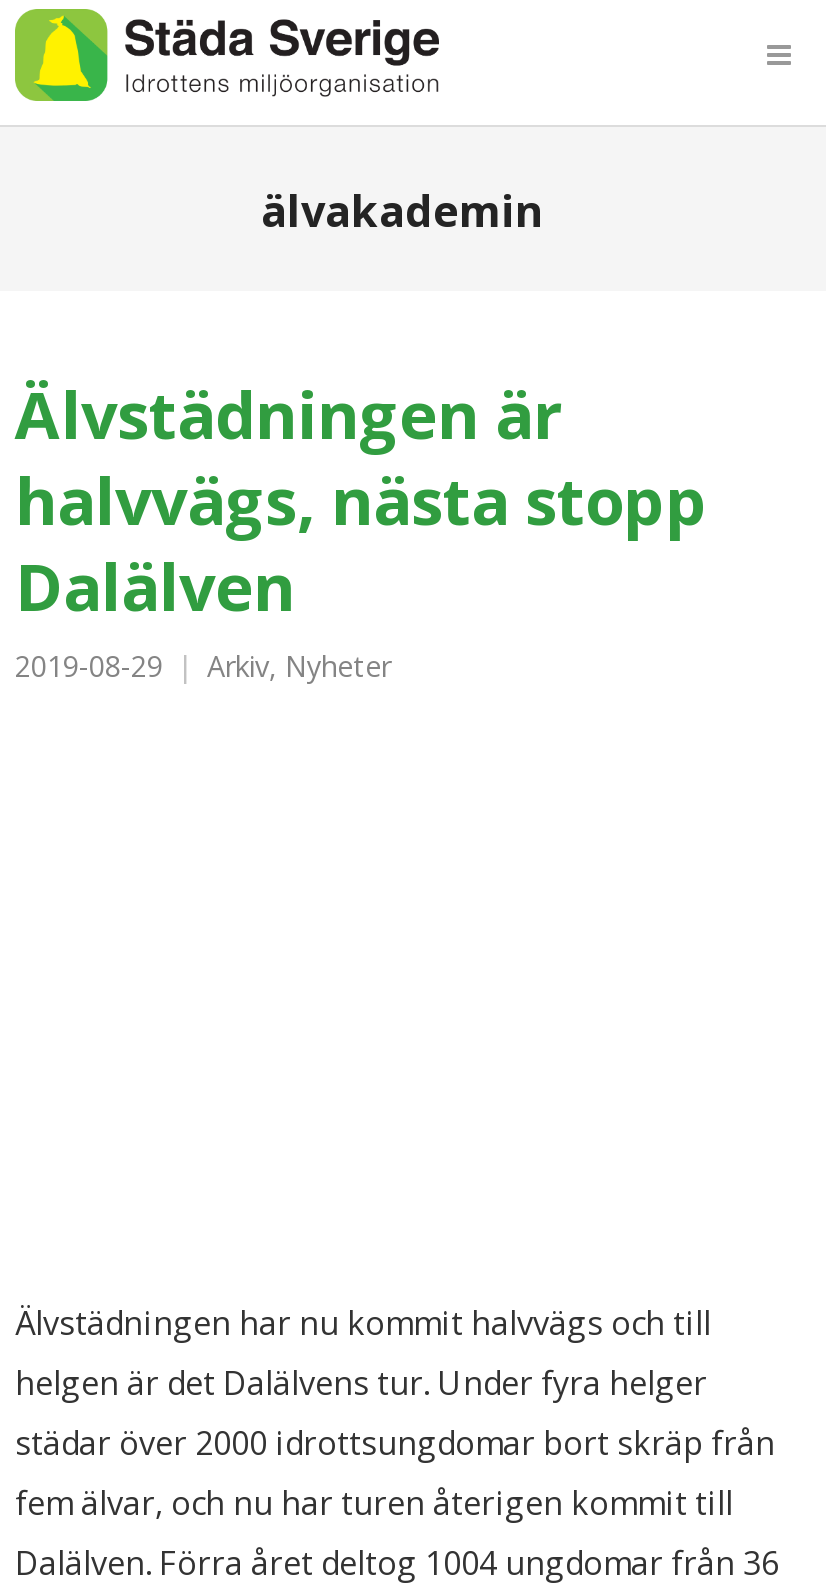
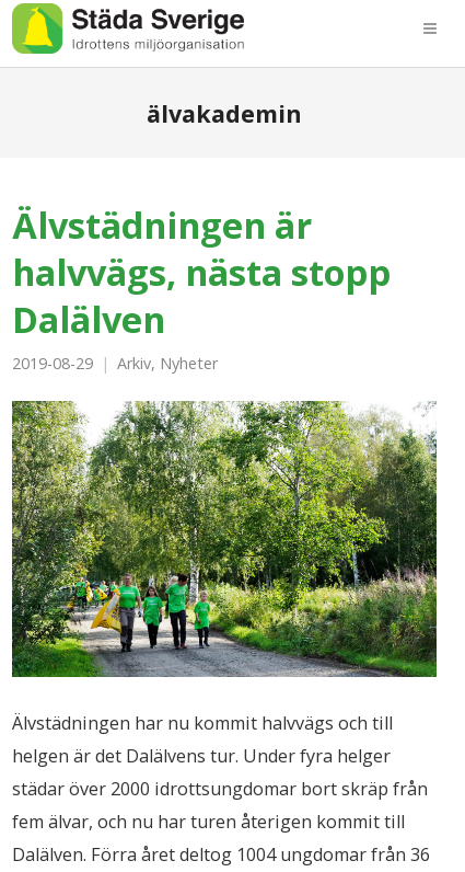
+ [image]
